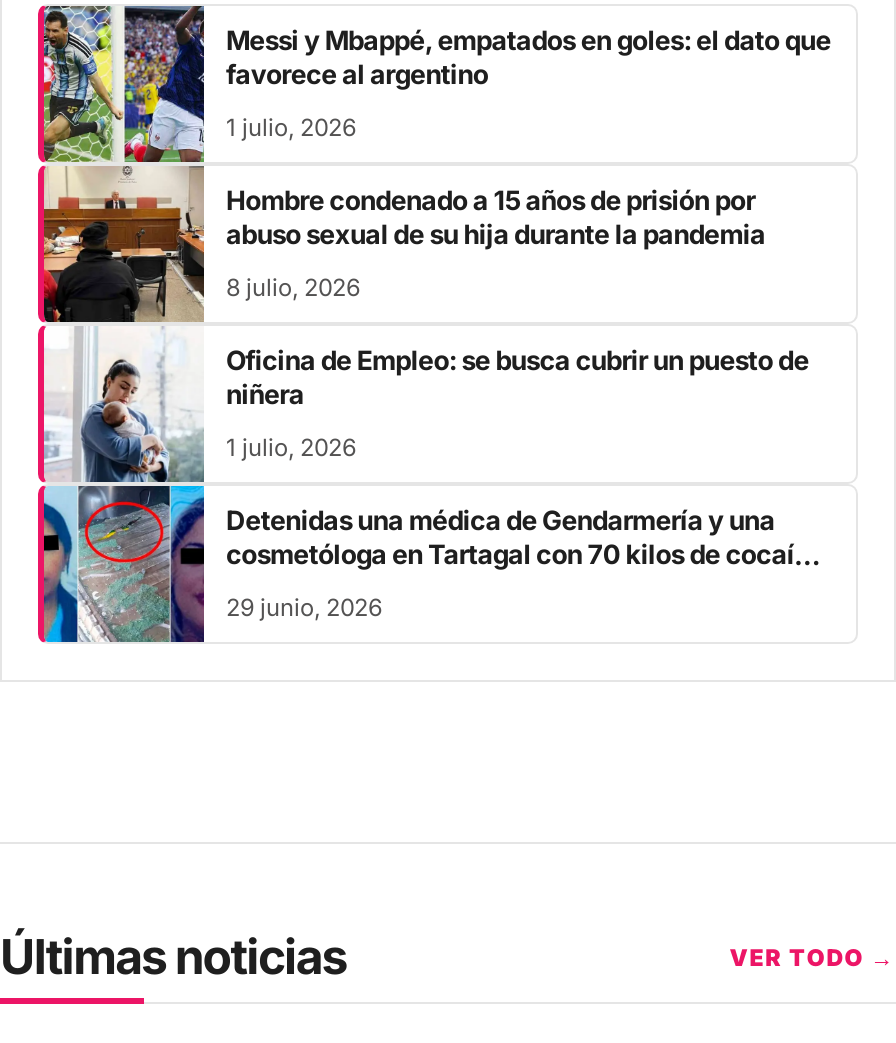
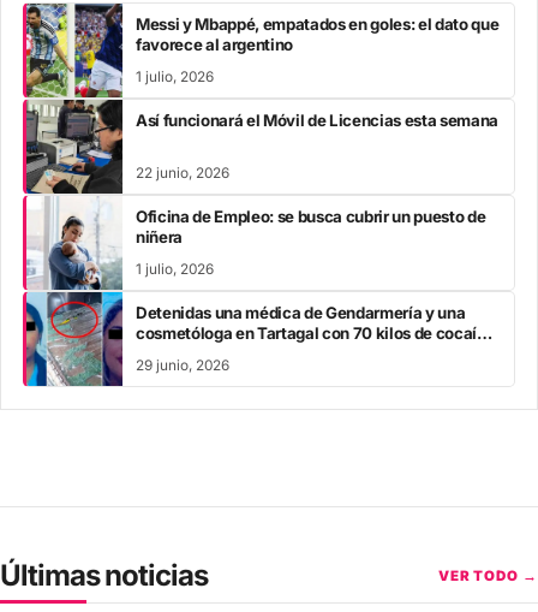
- [image]
- Hombre condenado a 15 años de prisión por
- abuso sexual de su hija durante la pandemia
+ [image]
+ Así funcionará el Móvil de Licencias esta semana

- 8 julio, 2026
+ 22 junio, 2026
